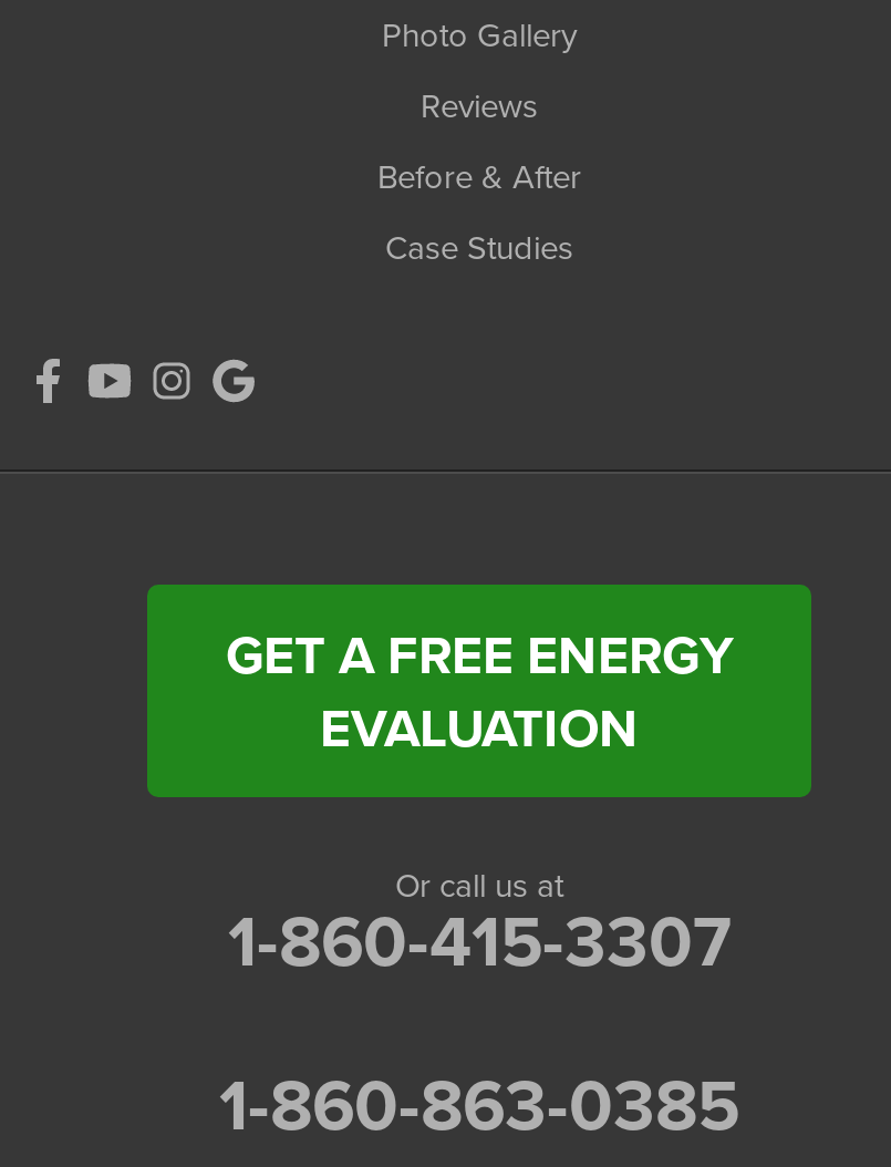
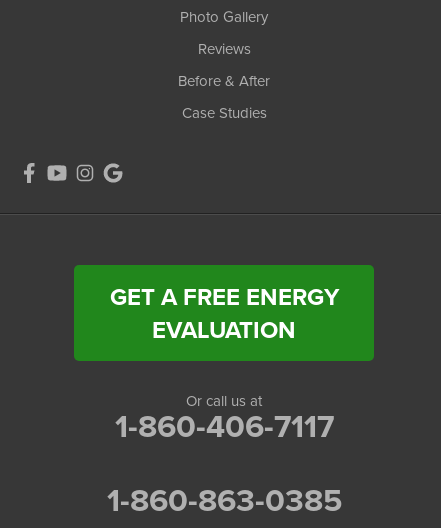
- 1-860-415-3307
+ 1-860-406-7117
